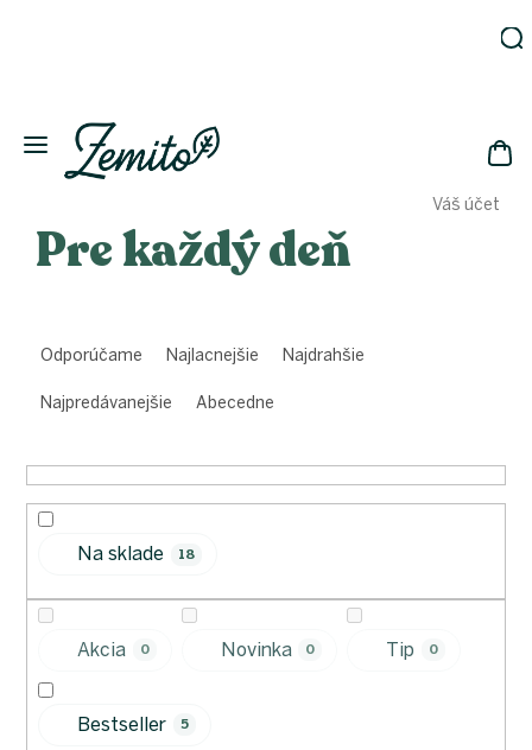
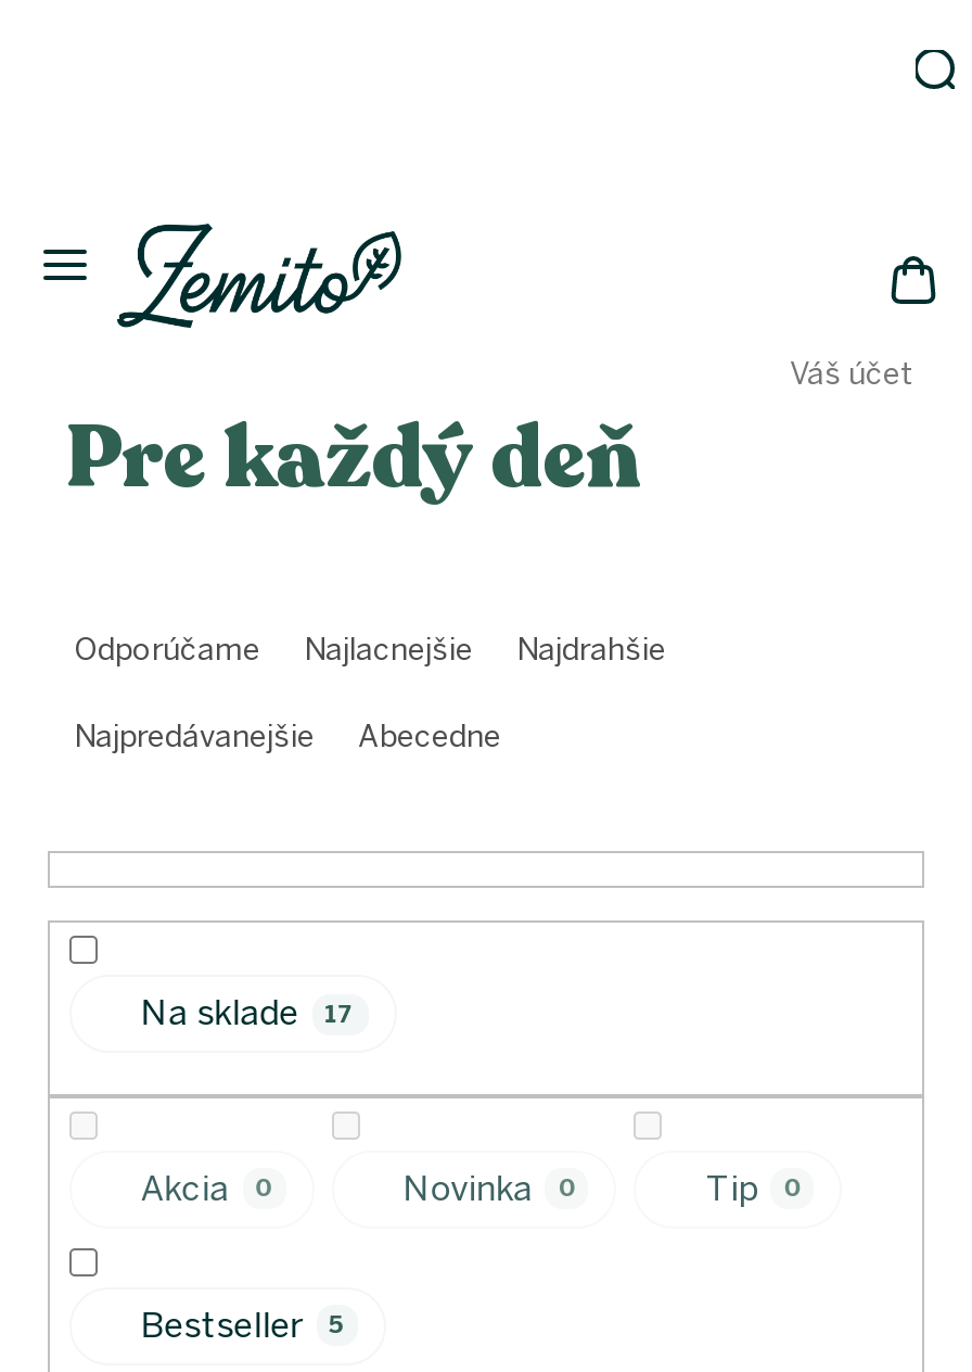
- 18
+ 17
